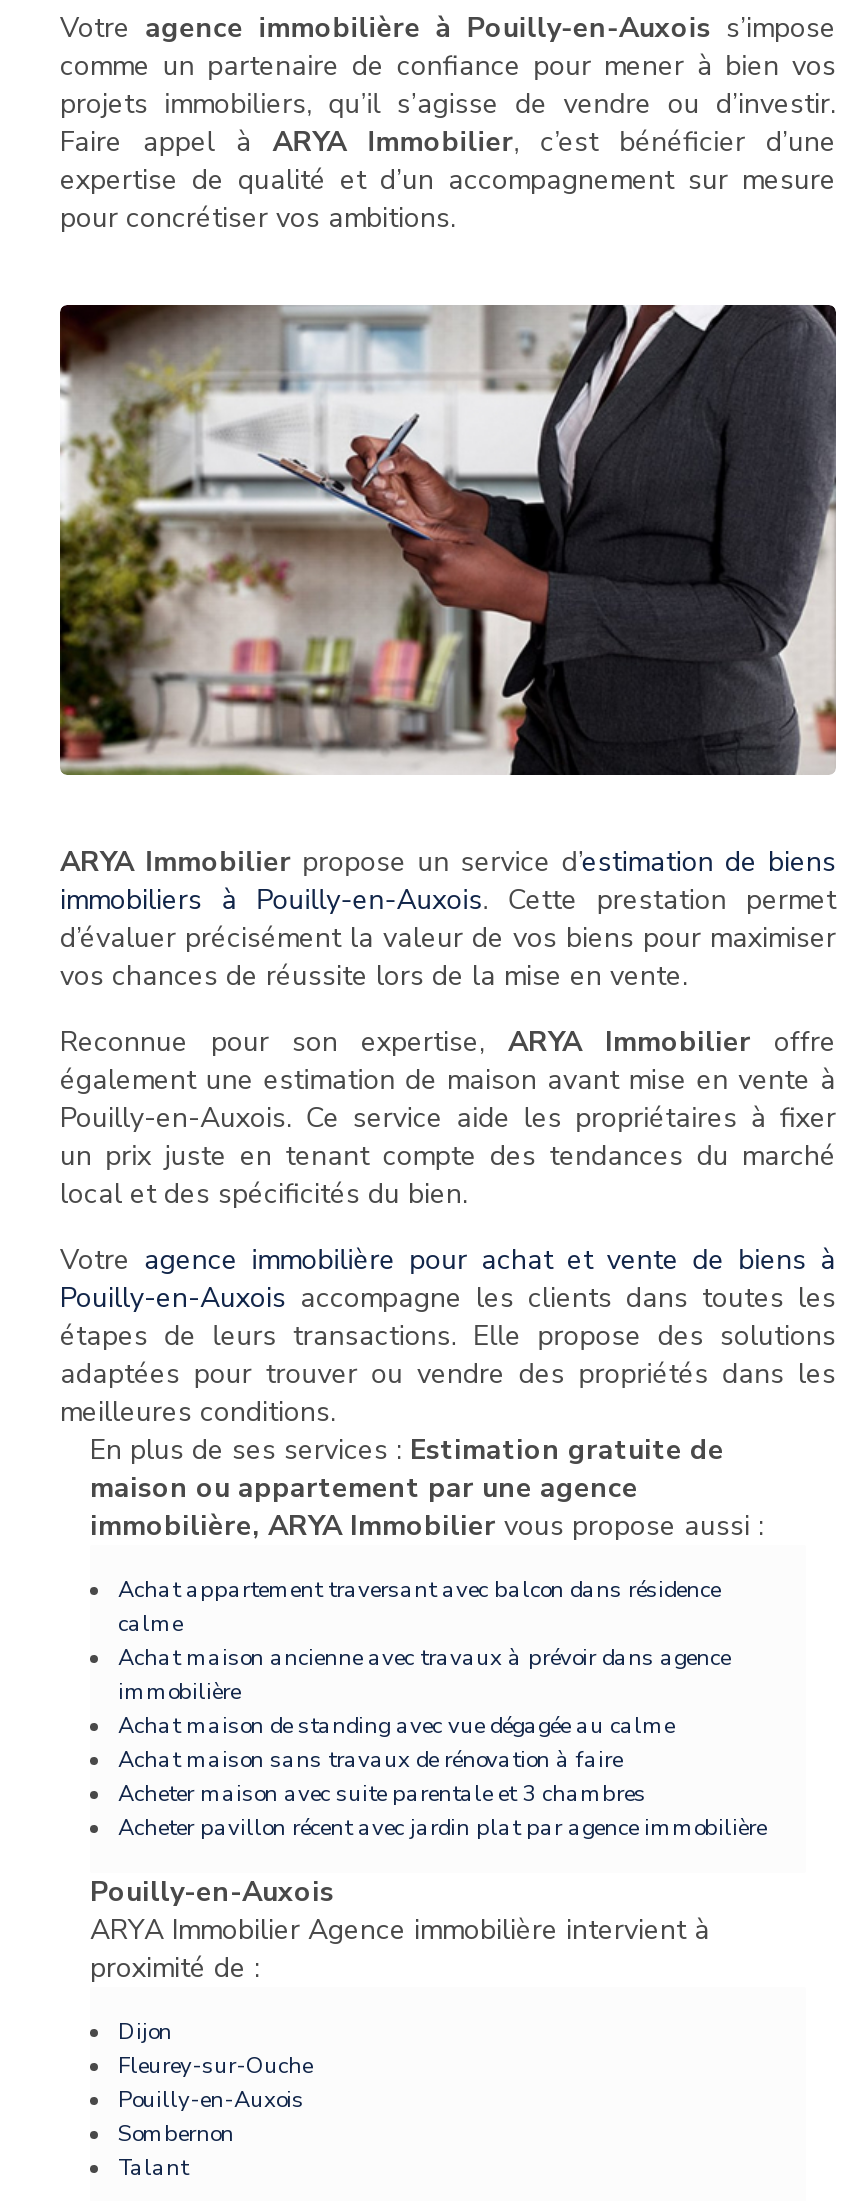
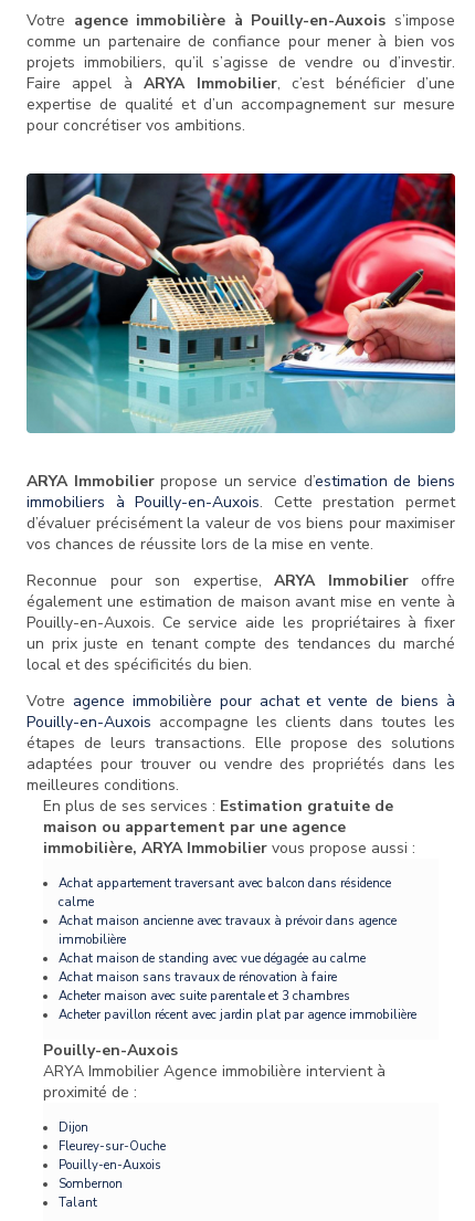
- [image]
+ [image]
